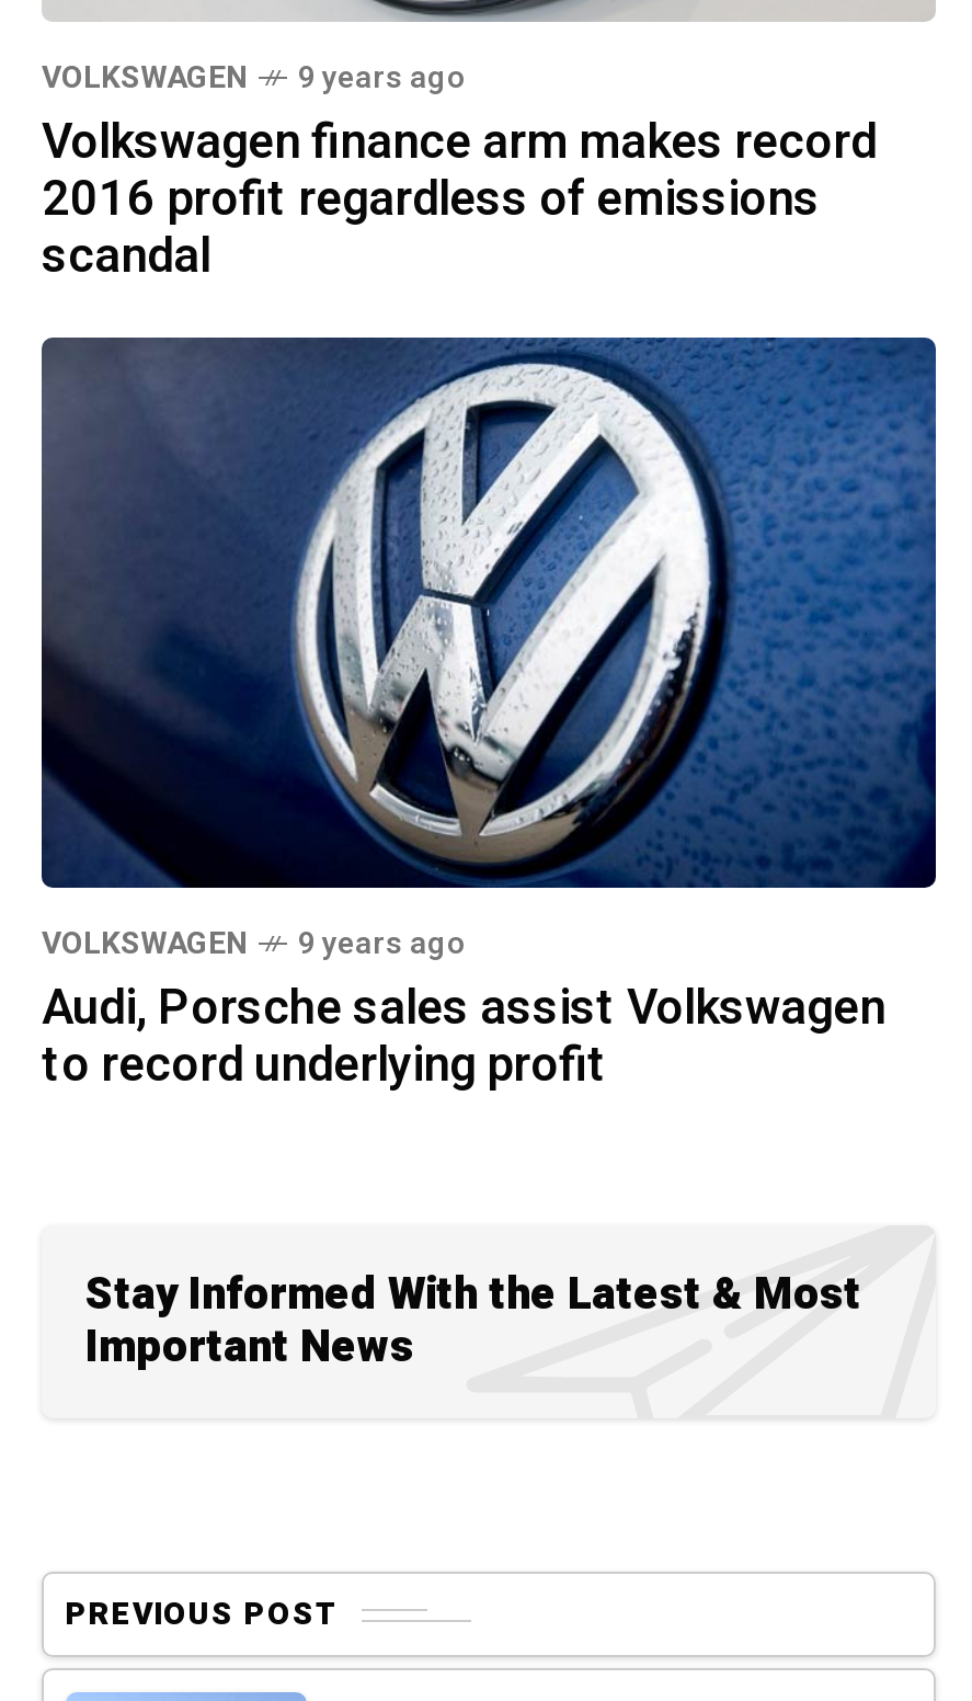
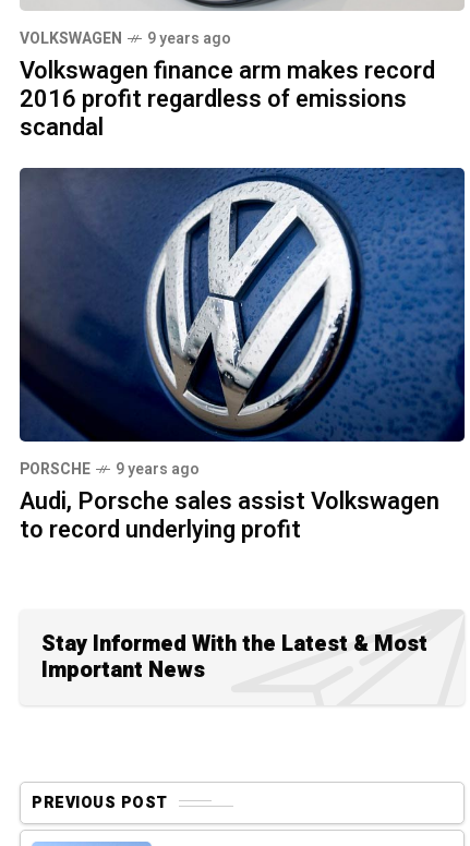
- VOLKSWAGEN
+ PORSCHE
